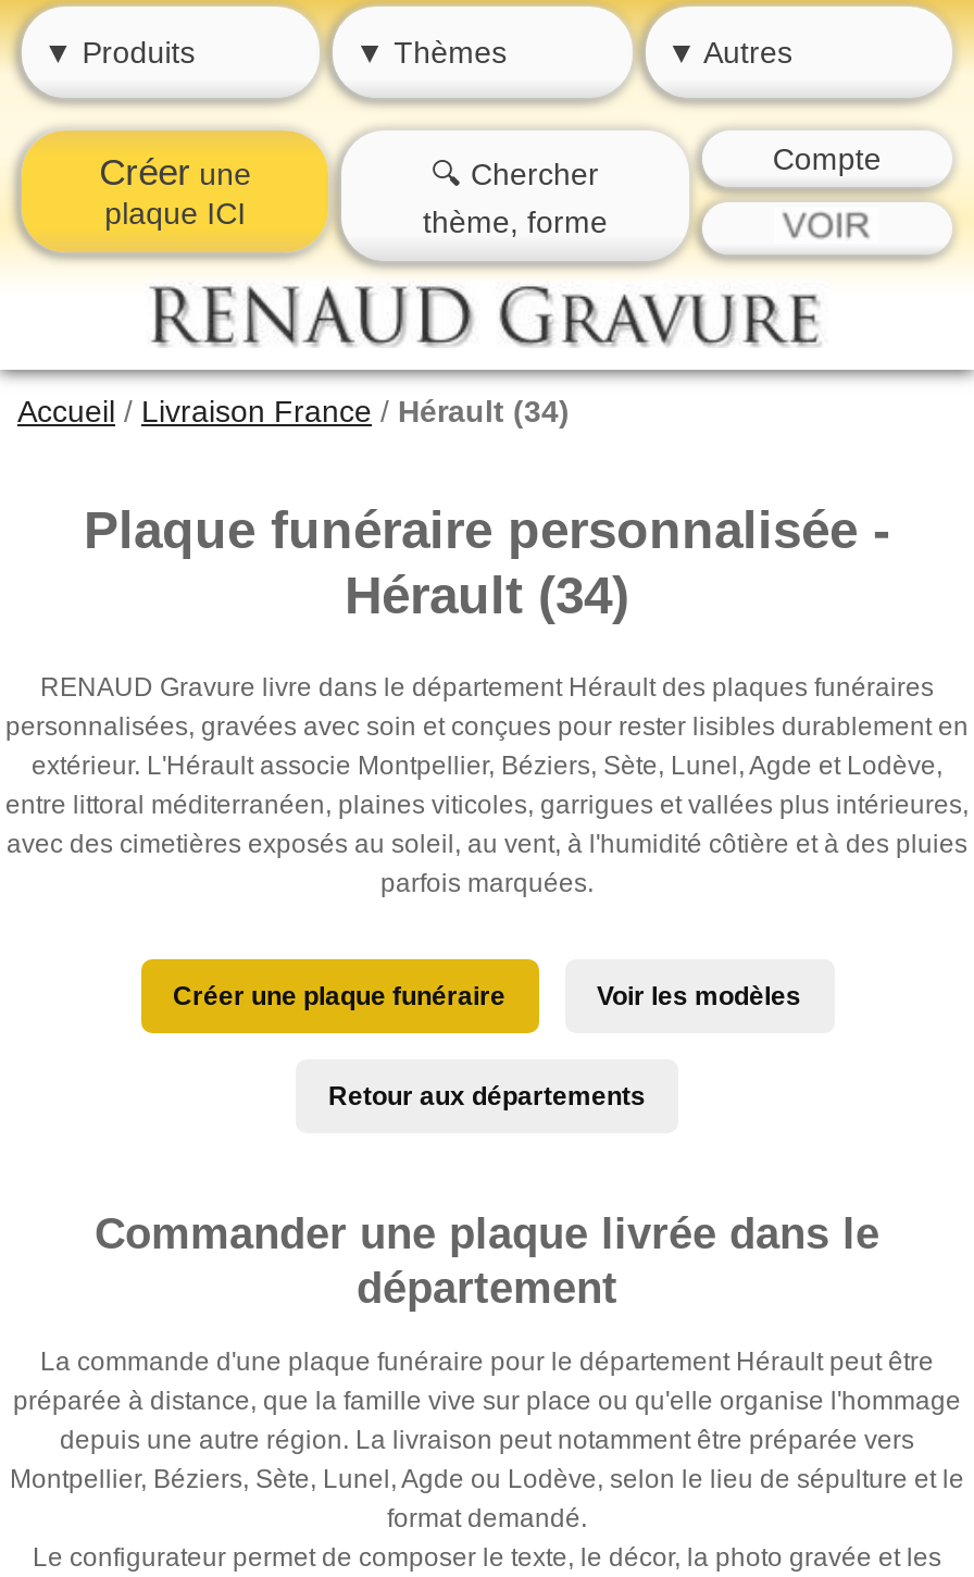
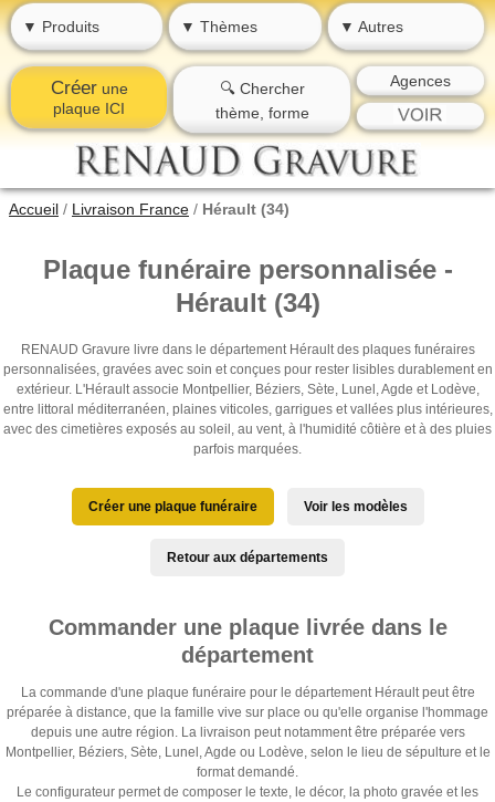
- Compte
+ Agences
